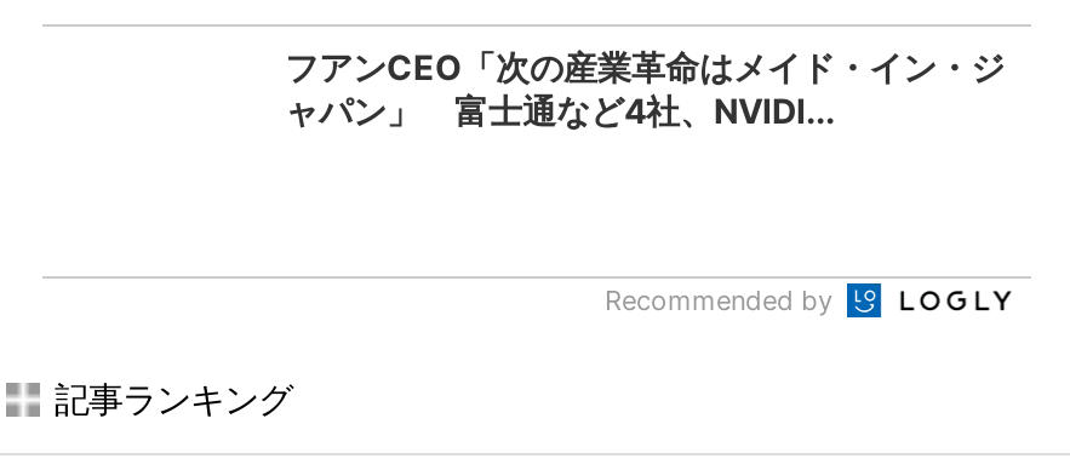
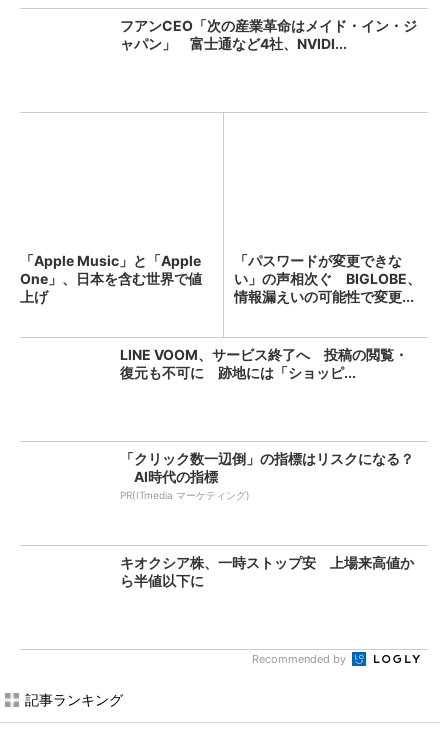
+ 「Apple Music」と「Apple
+ One」、日本を含む世界で値
+ 上げ

+ 「パスワードが変更できな
+ い」の声相次ぐ BIGLOBE、
+ 情報漏えいの可能性で変更...
+ LINE VOOM、サービス終了へ 投稿の閲覧・
+ 復元も不可に 跡地には「ショッピ...

+ 「クリック数一辺倒」の指標はリスクになる？
+ AI時代の指標
+ PR(ITmedia マーケティング)

+ キオクシア株、一時ストップ安 上場来高値か
+ ら半値以下に
